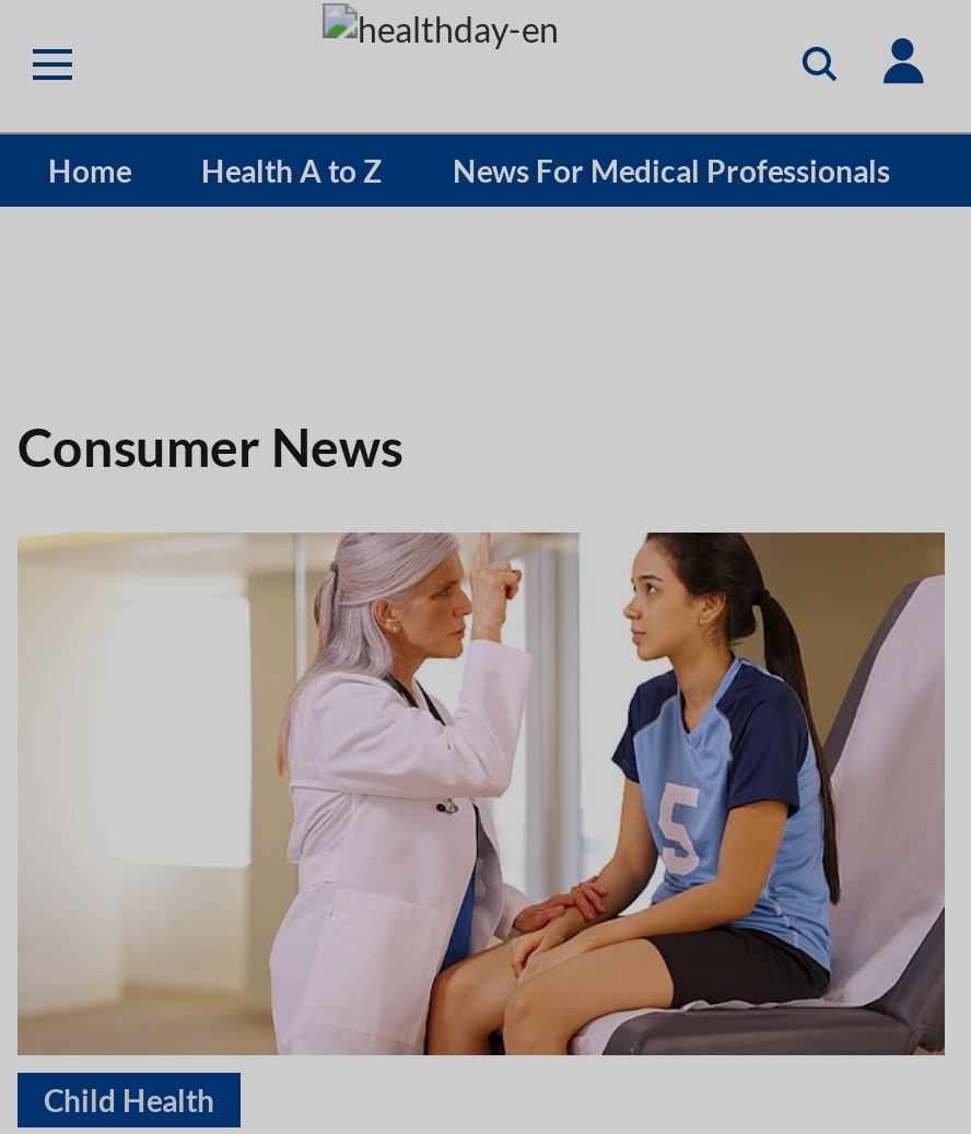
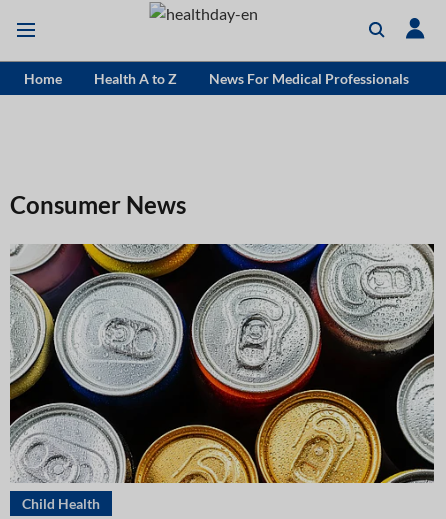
- [image]
+ [image]
